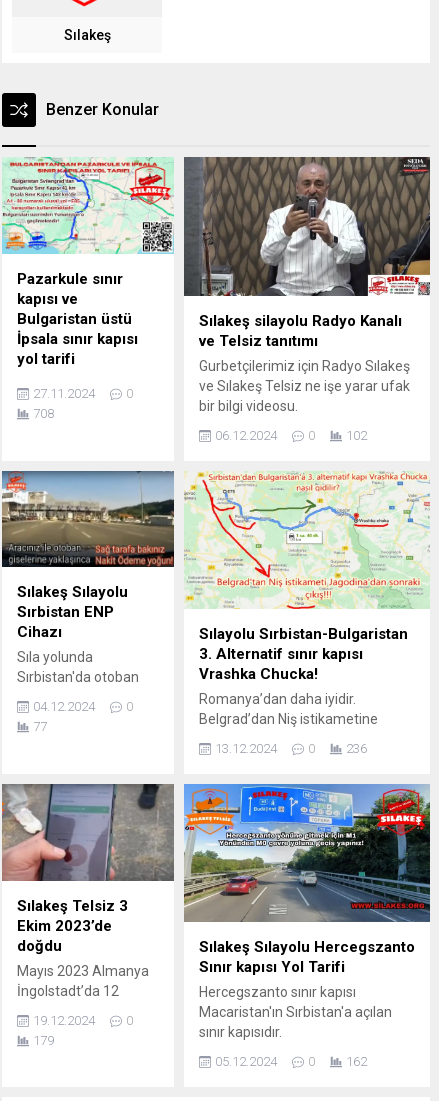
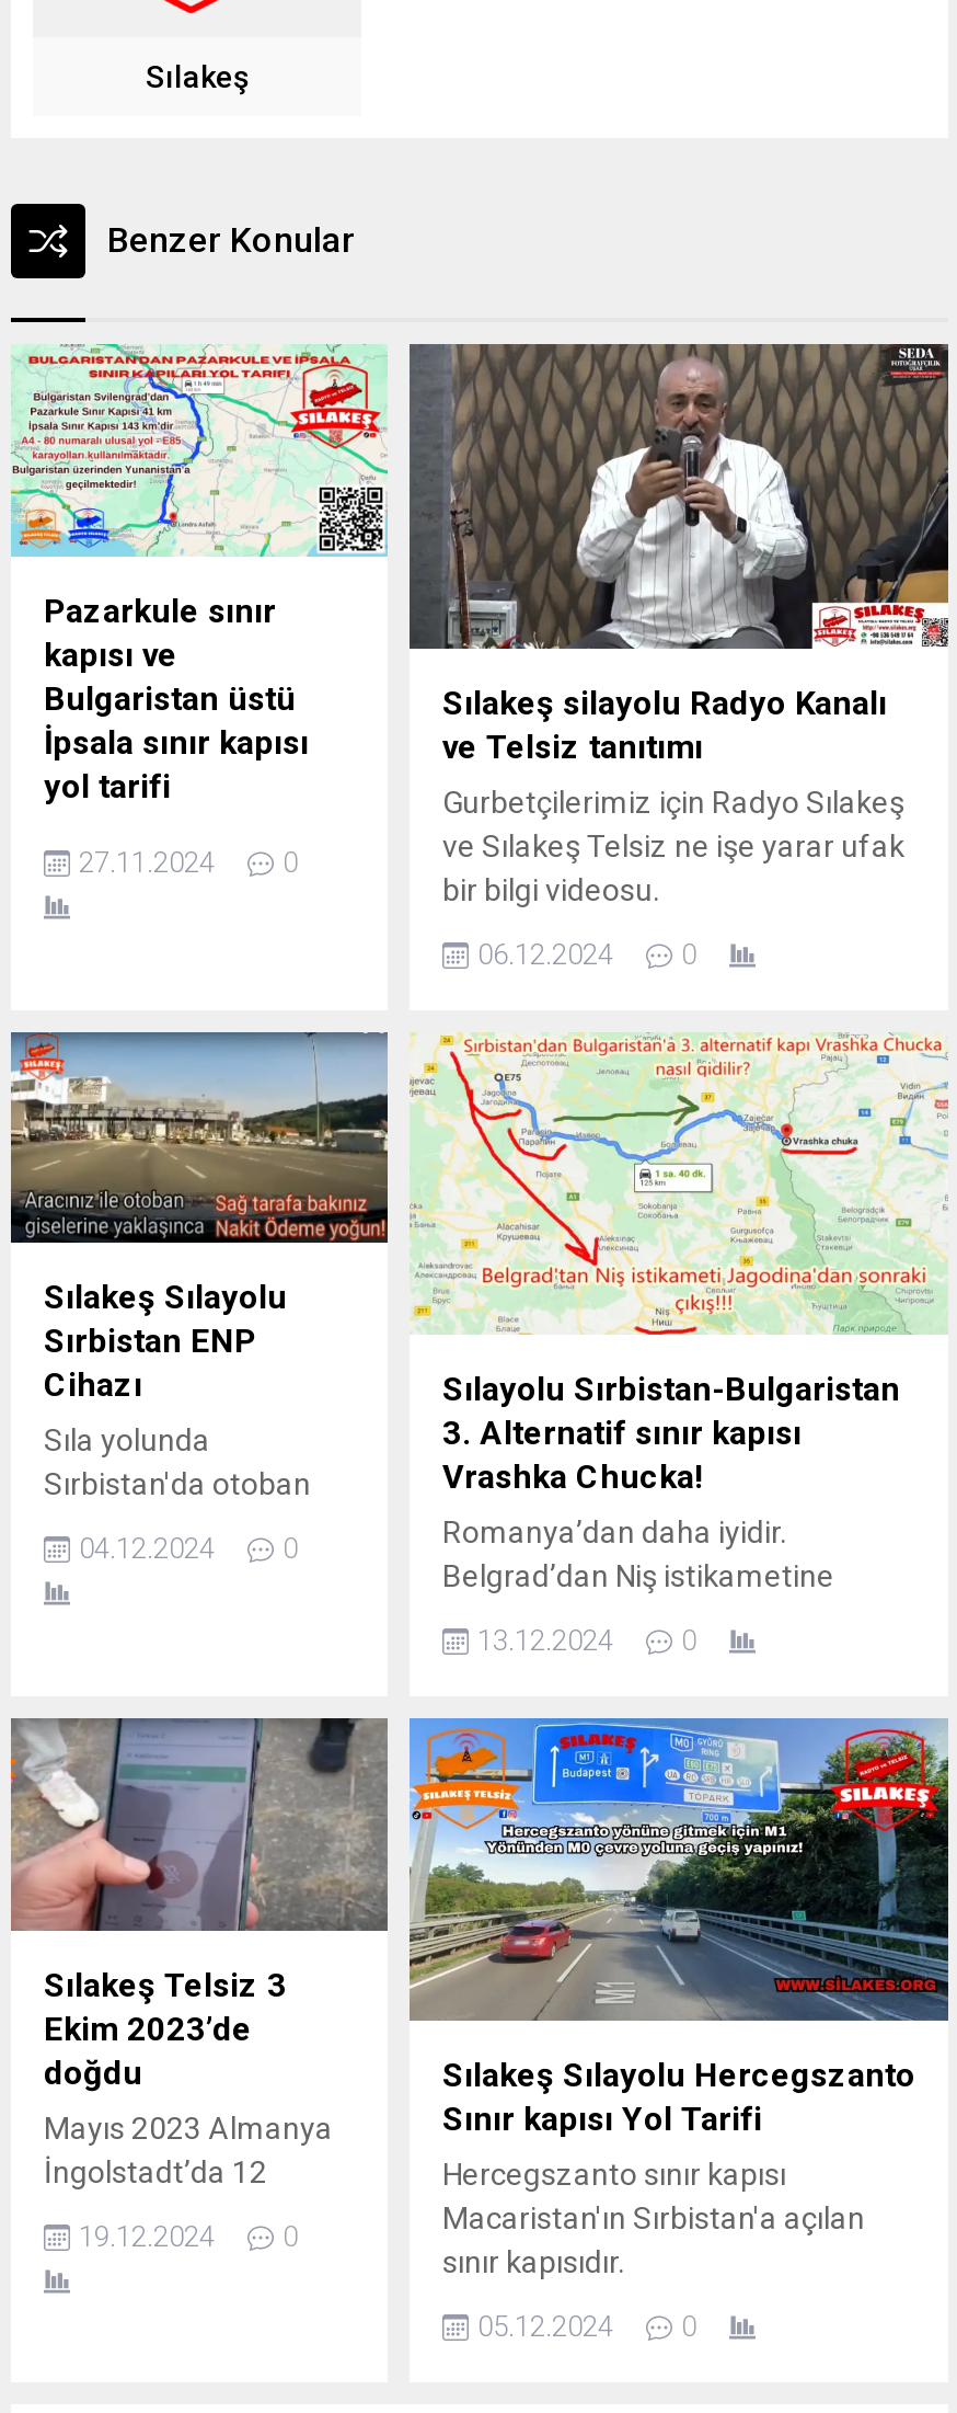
- 708

- 102

- 77

- 236

- 179

- 162
